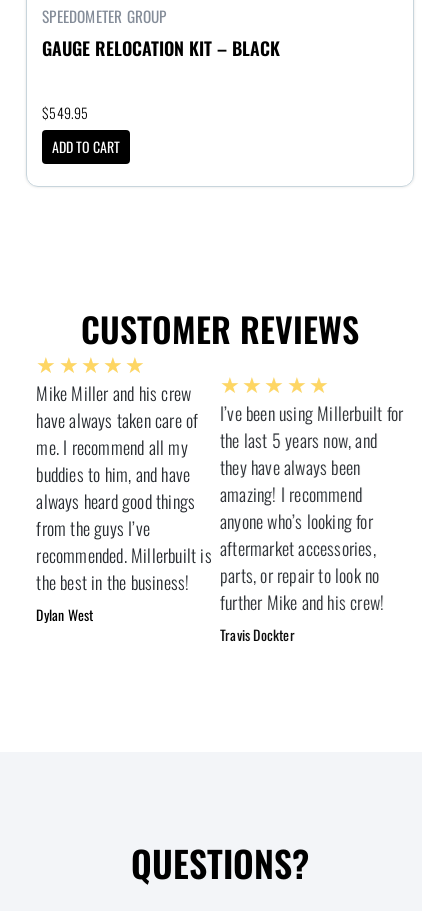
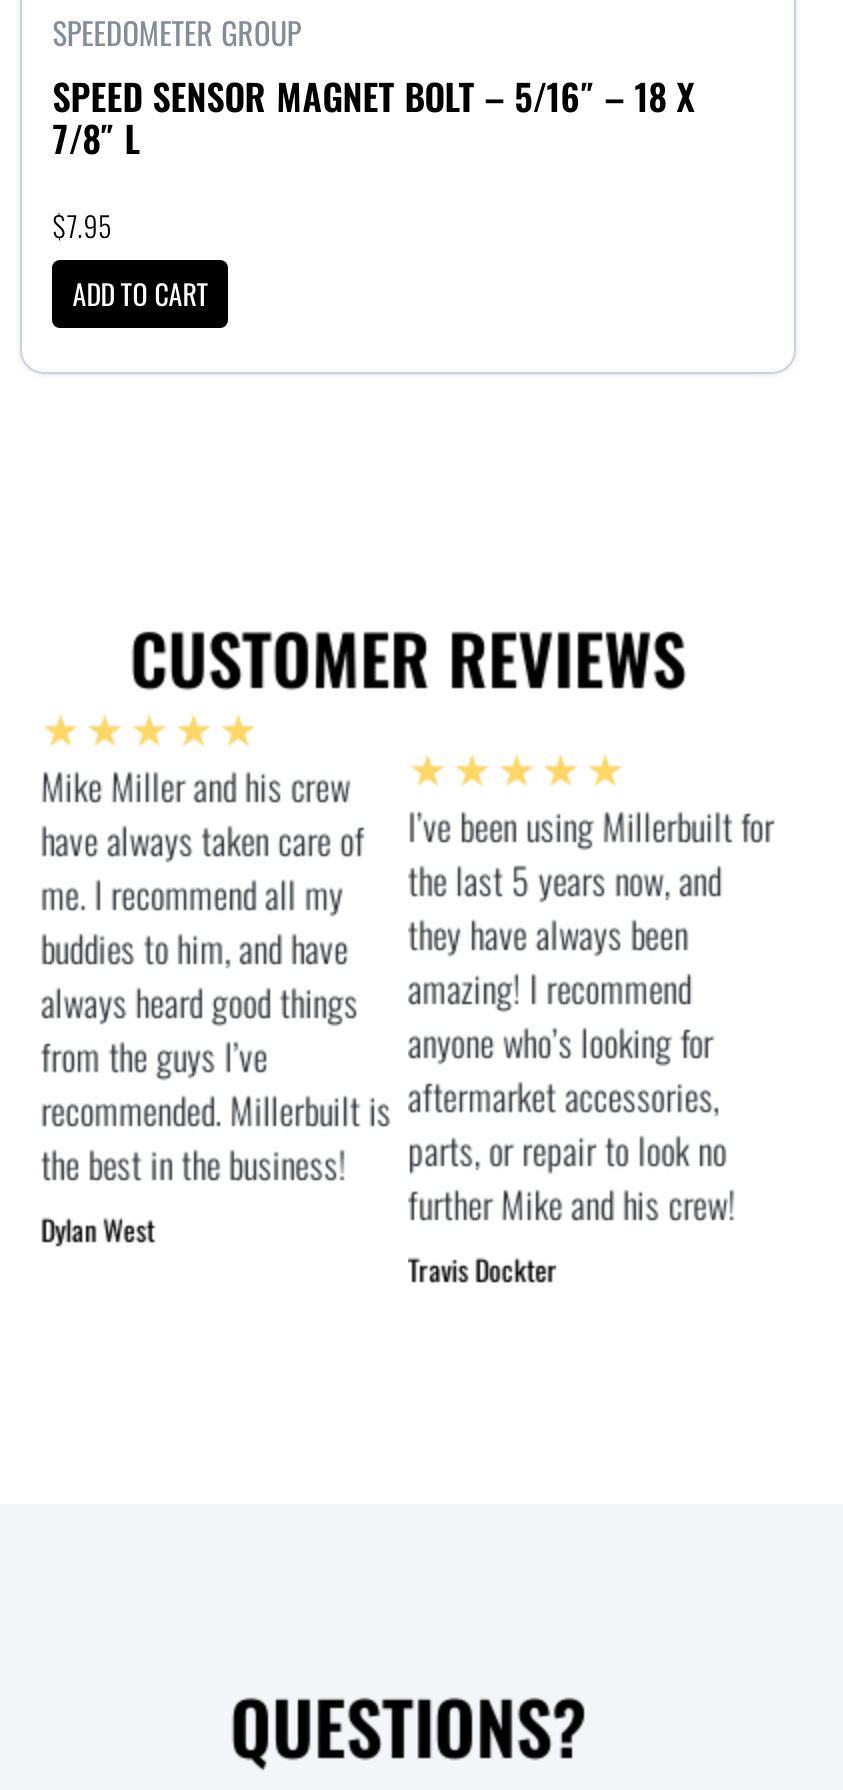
- GAUGE RELOCATION KIT – BLACK
+ SPEED SENSOR MAGNET BOLT – 5/16″ – 18 X
+ 7/8″ L

- $549.95
+ $7.95
